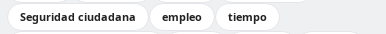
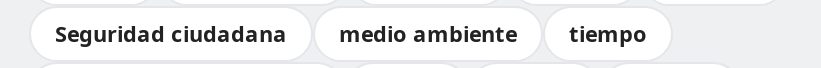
- empleo
+ medio ambiente
